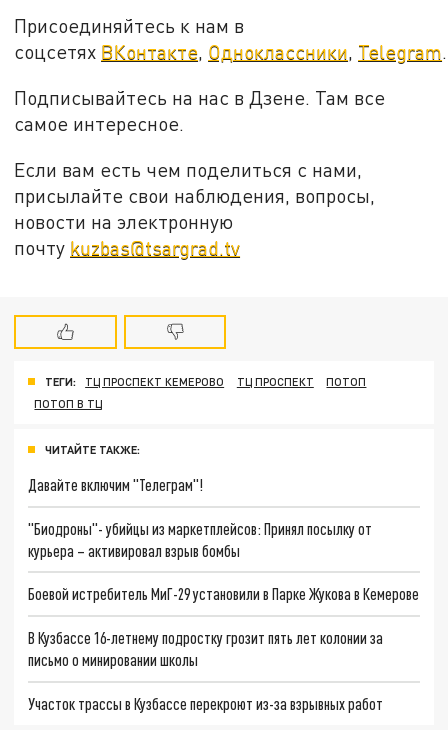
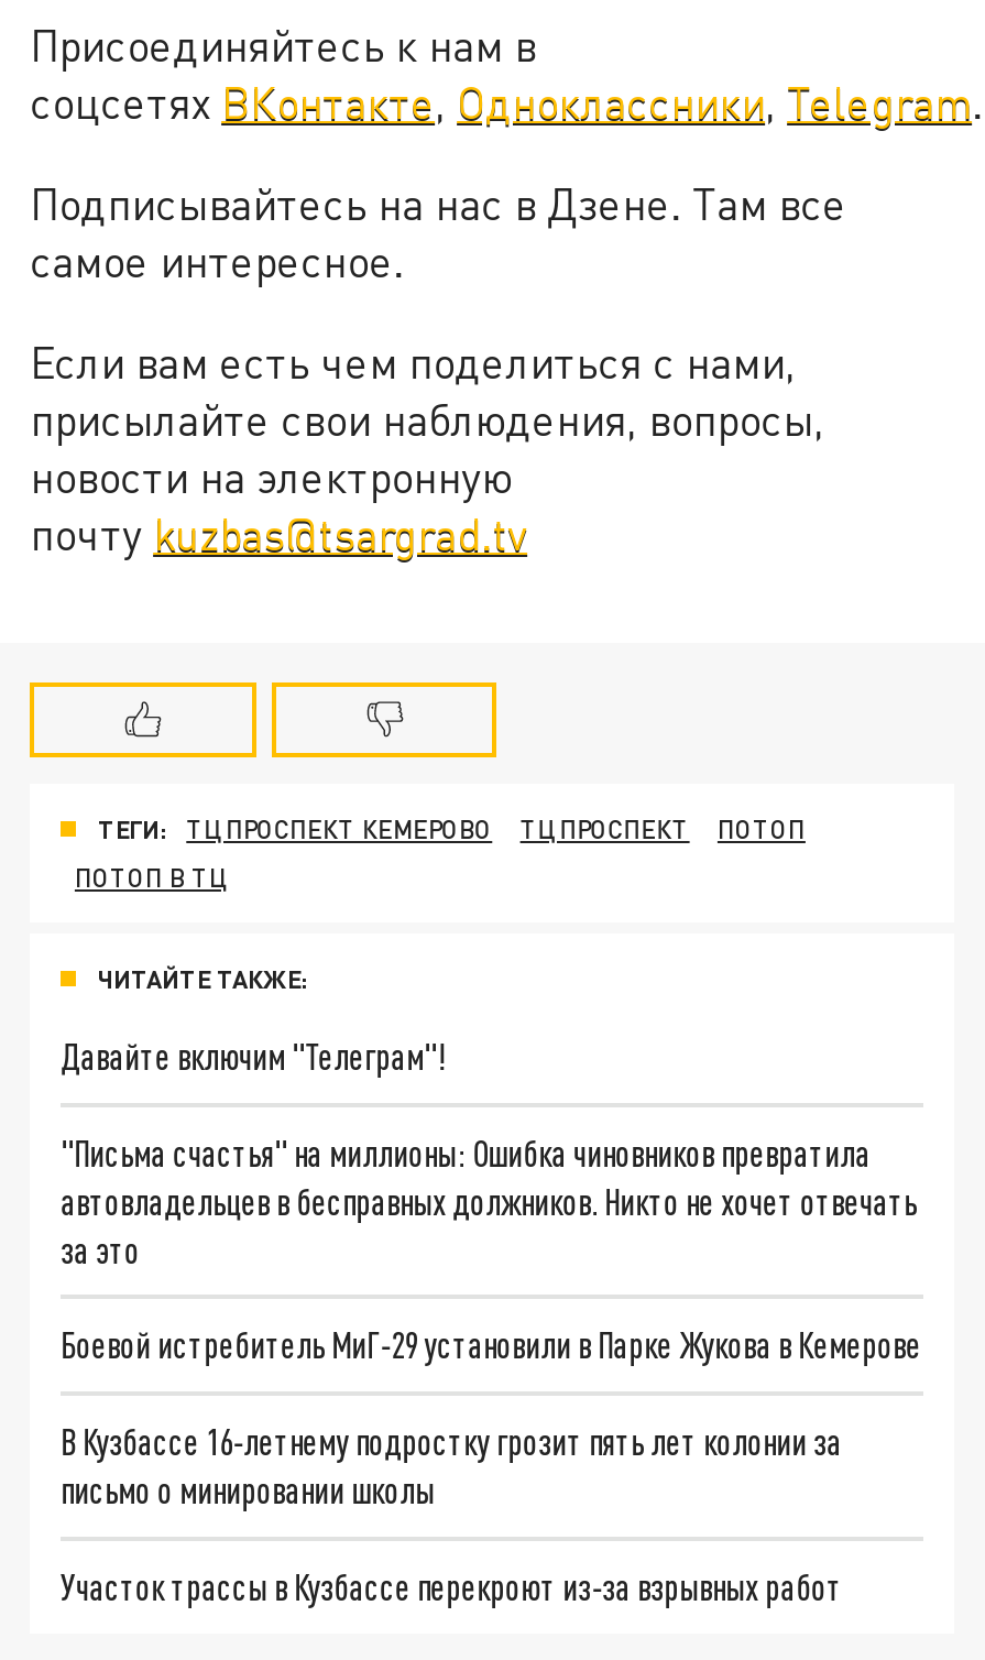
- "Биодроны"- убийцы из маркетплейсов: Принял посылку от
- курьера – активировал взрыв бомбы
+ "Письма счастья" на миллионы: Ошибка чиновников превратила
+ автовладельцев в бесправных должников. Никто не хочет отвечать
+ за это
